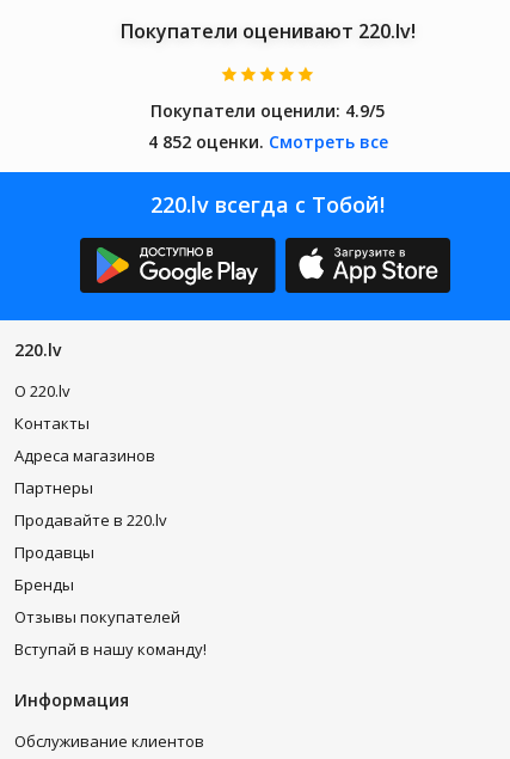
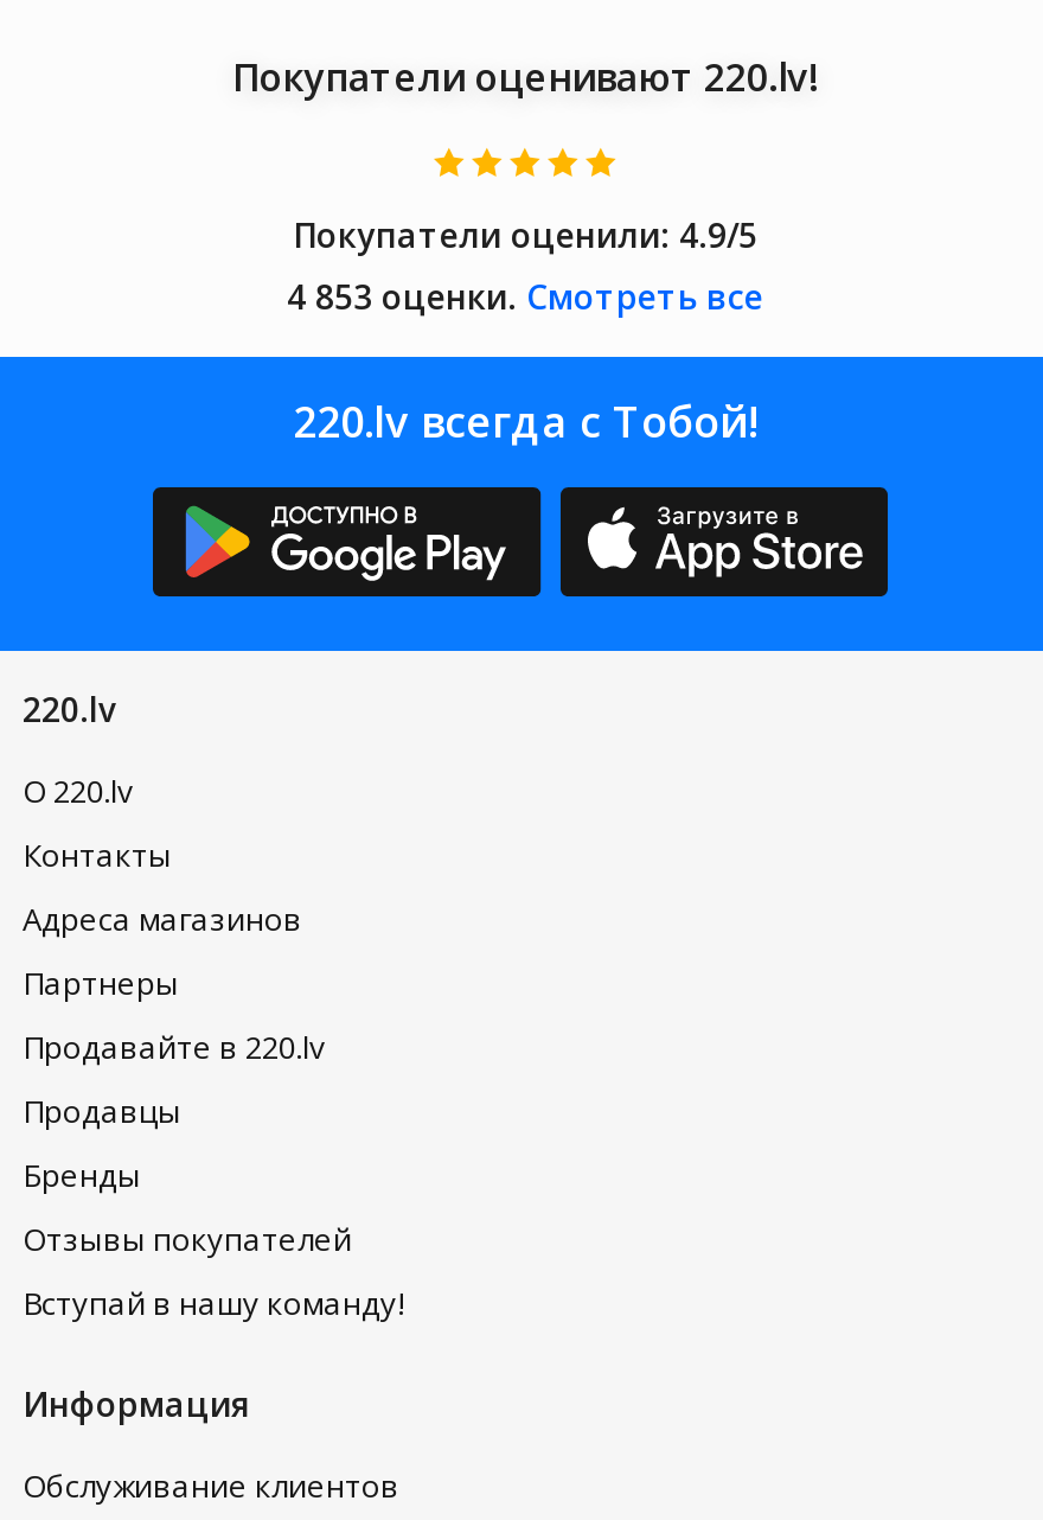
- 4 852 оценки. Смотреть все
+ 4 853 оценки. Смотреть все
